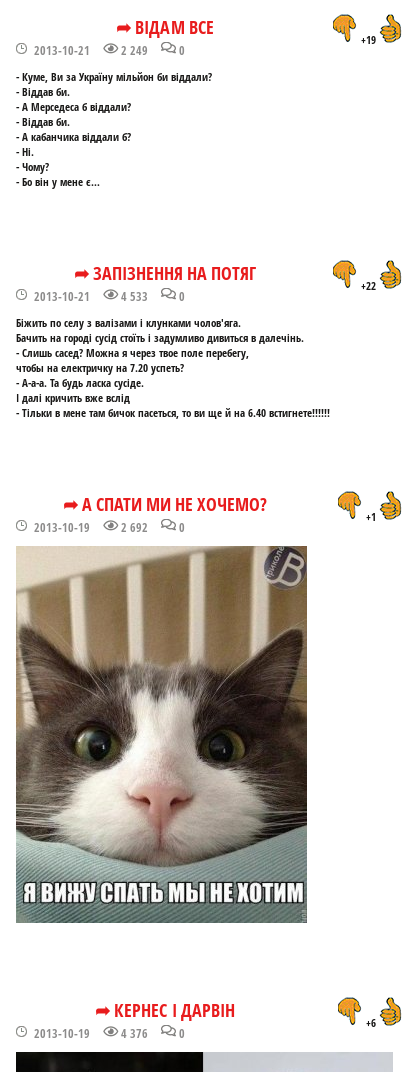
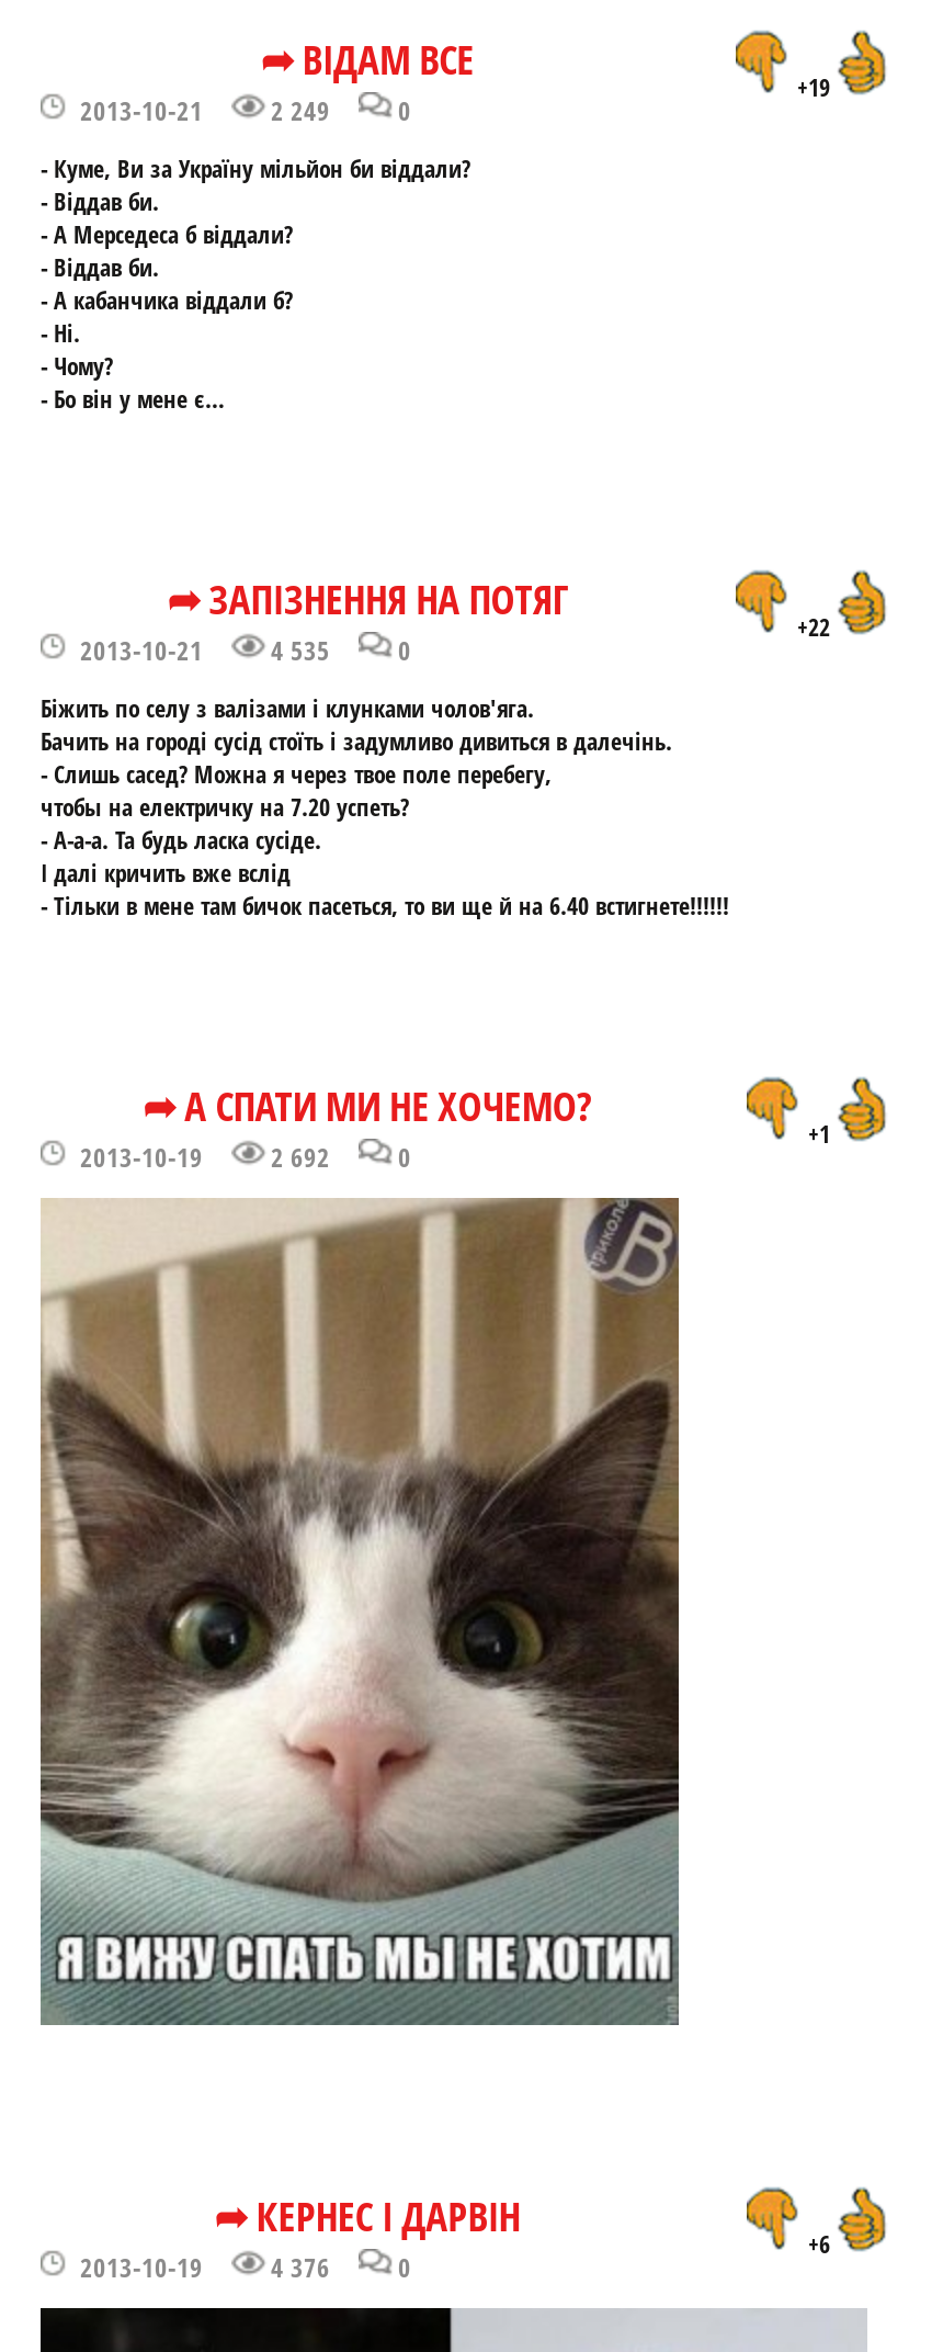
- 2013-10-21 4 533 0
+ 2013-10-21 4 535 0
